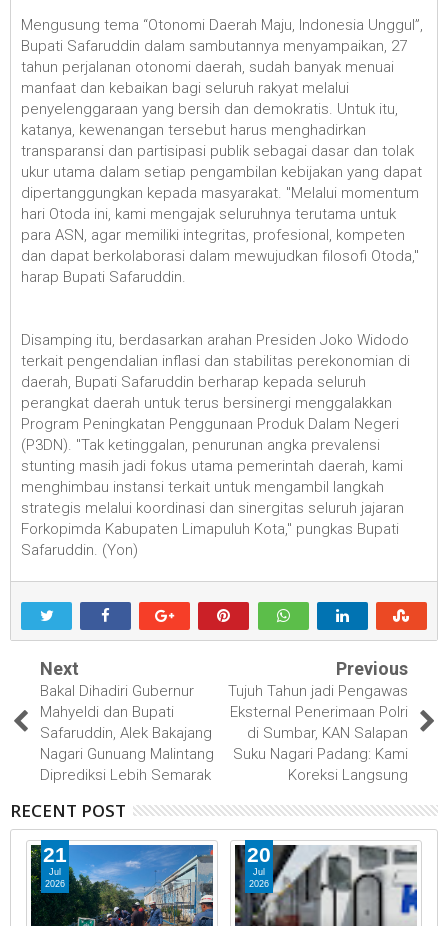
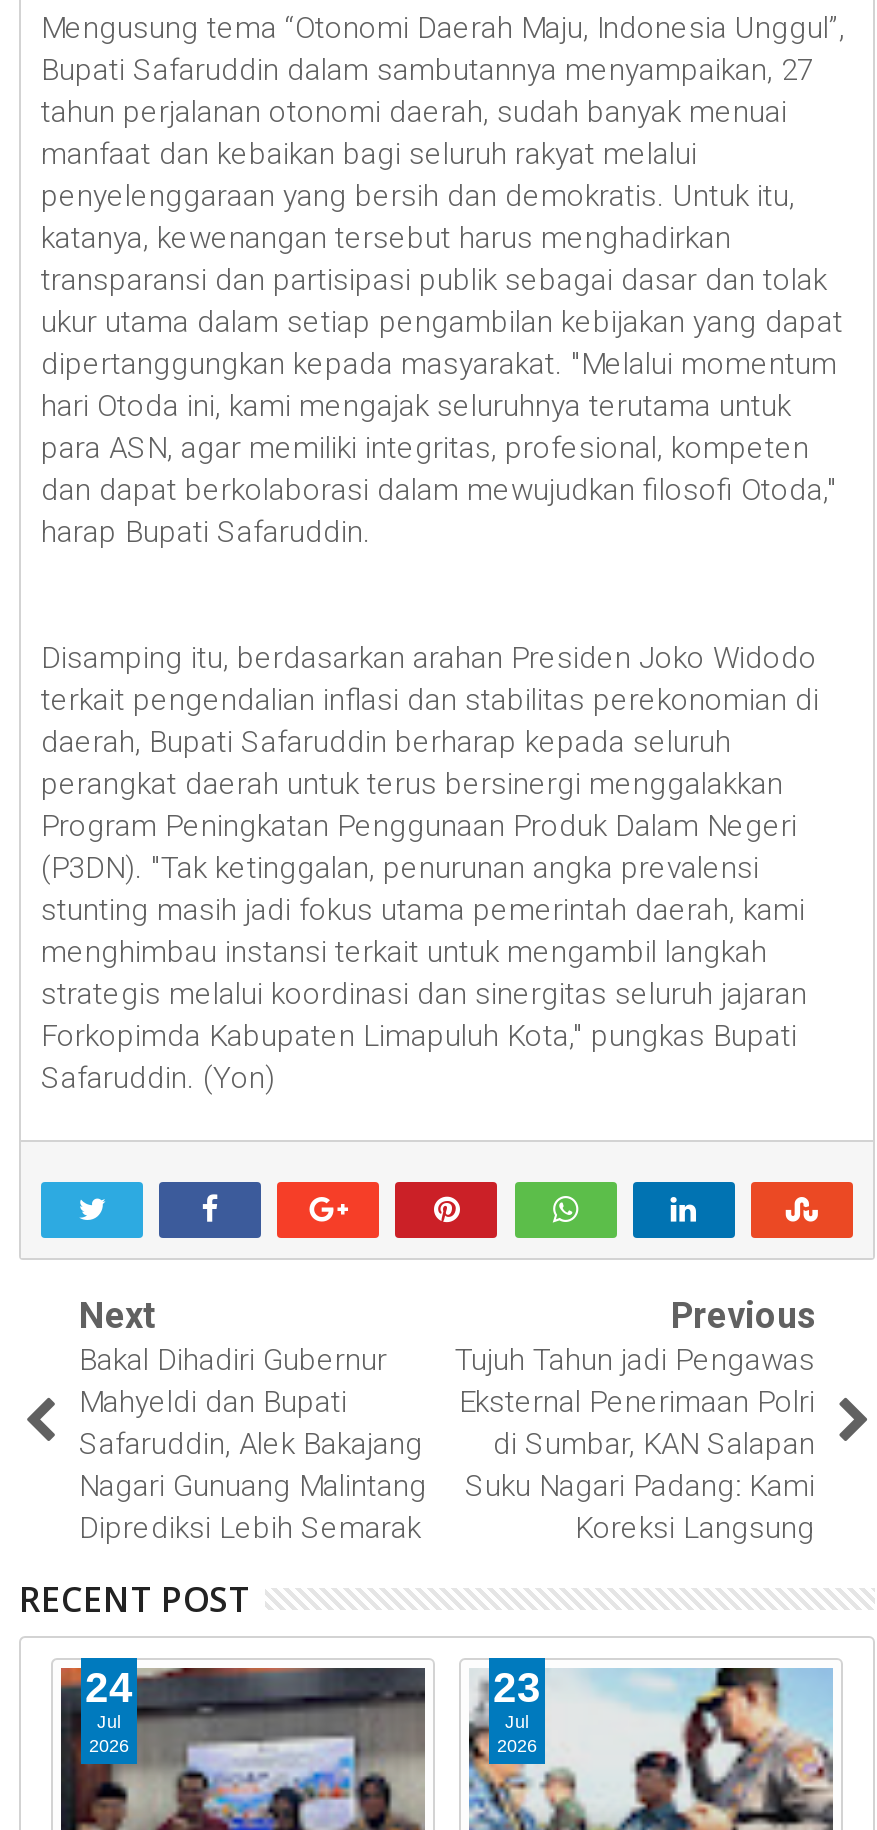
- 21
+ 24

- 20
+ 23
